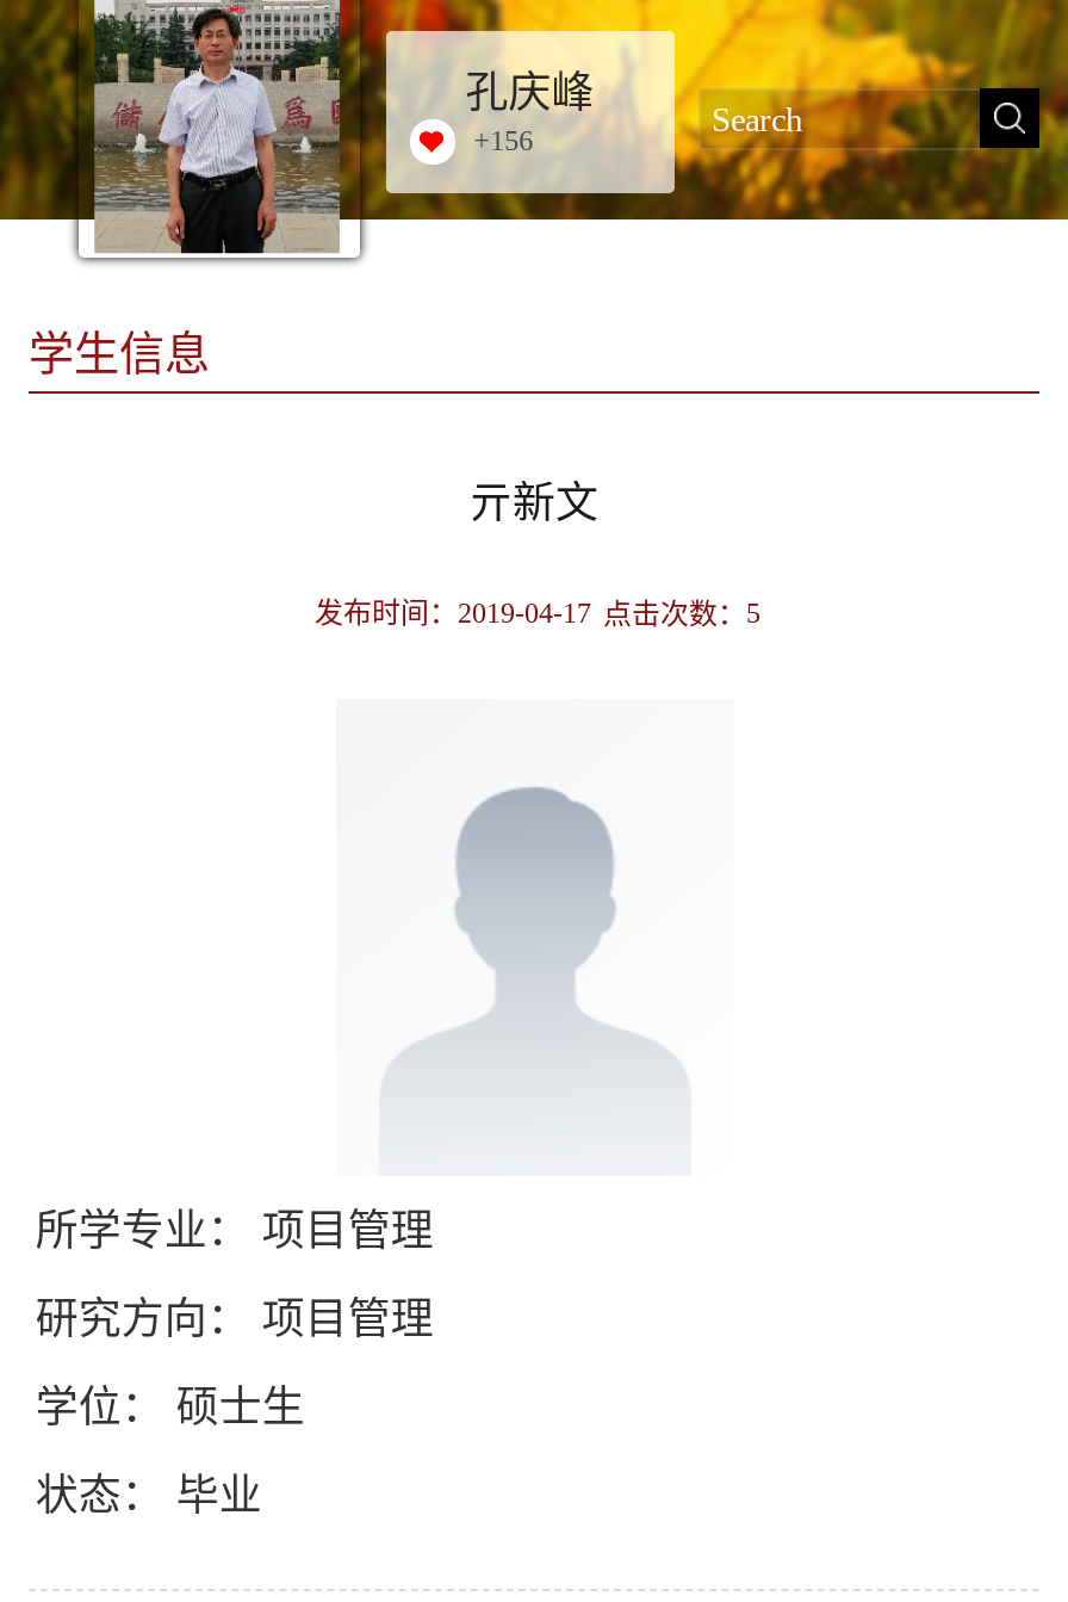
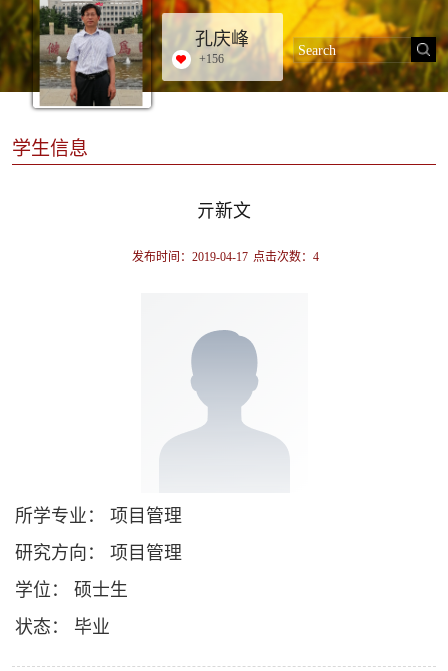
- 发布时间：2019-04-17 点击次数：5
+ 发布时间：2019-04-17 点击次数：4
